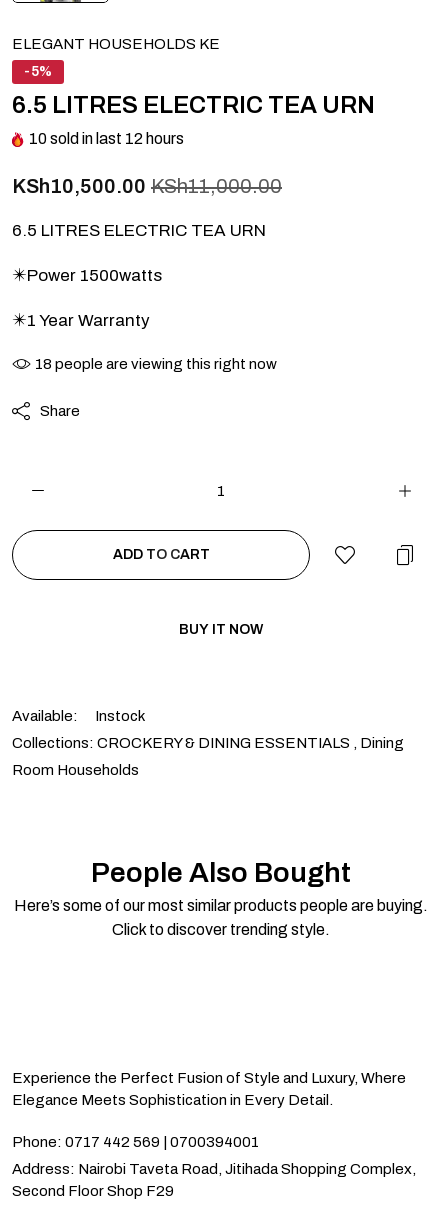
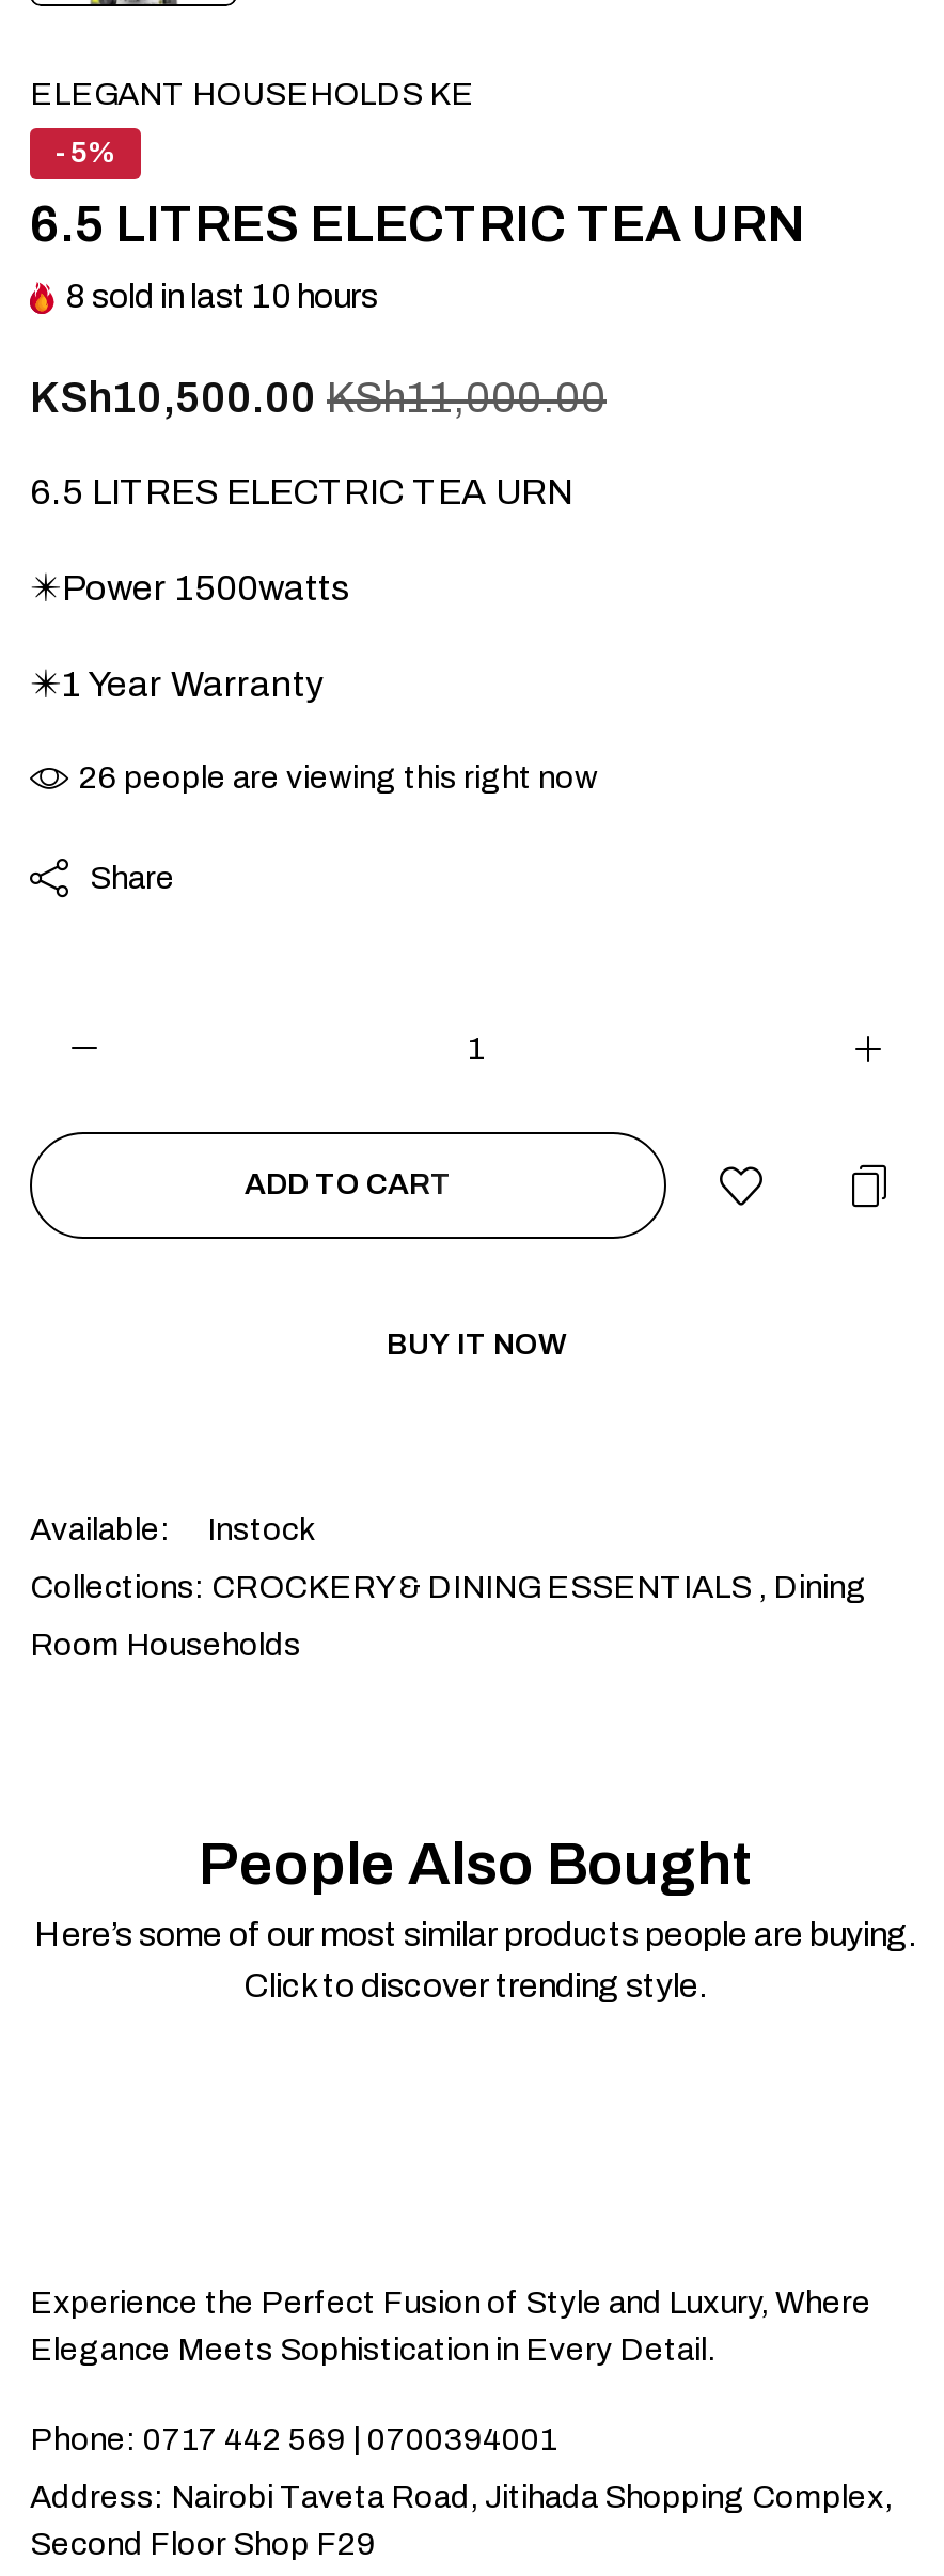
- 10 sold in last 12 hours
+ 8 sold in last 10 hours

- 18 people are viewing this right now
+ 26 people are viewing this right now
